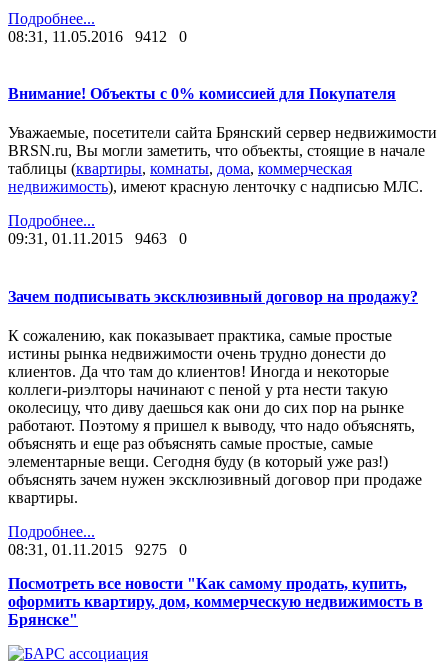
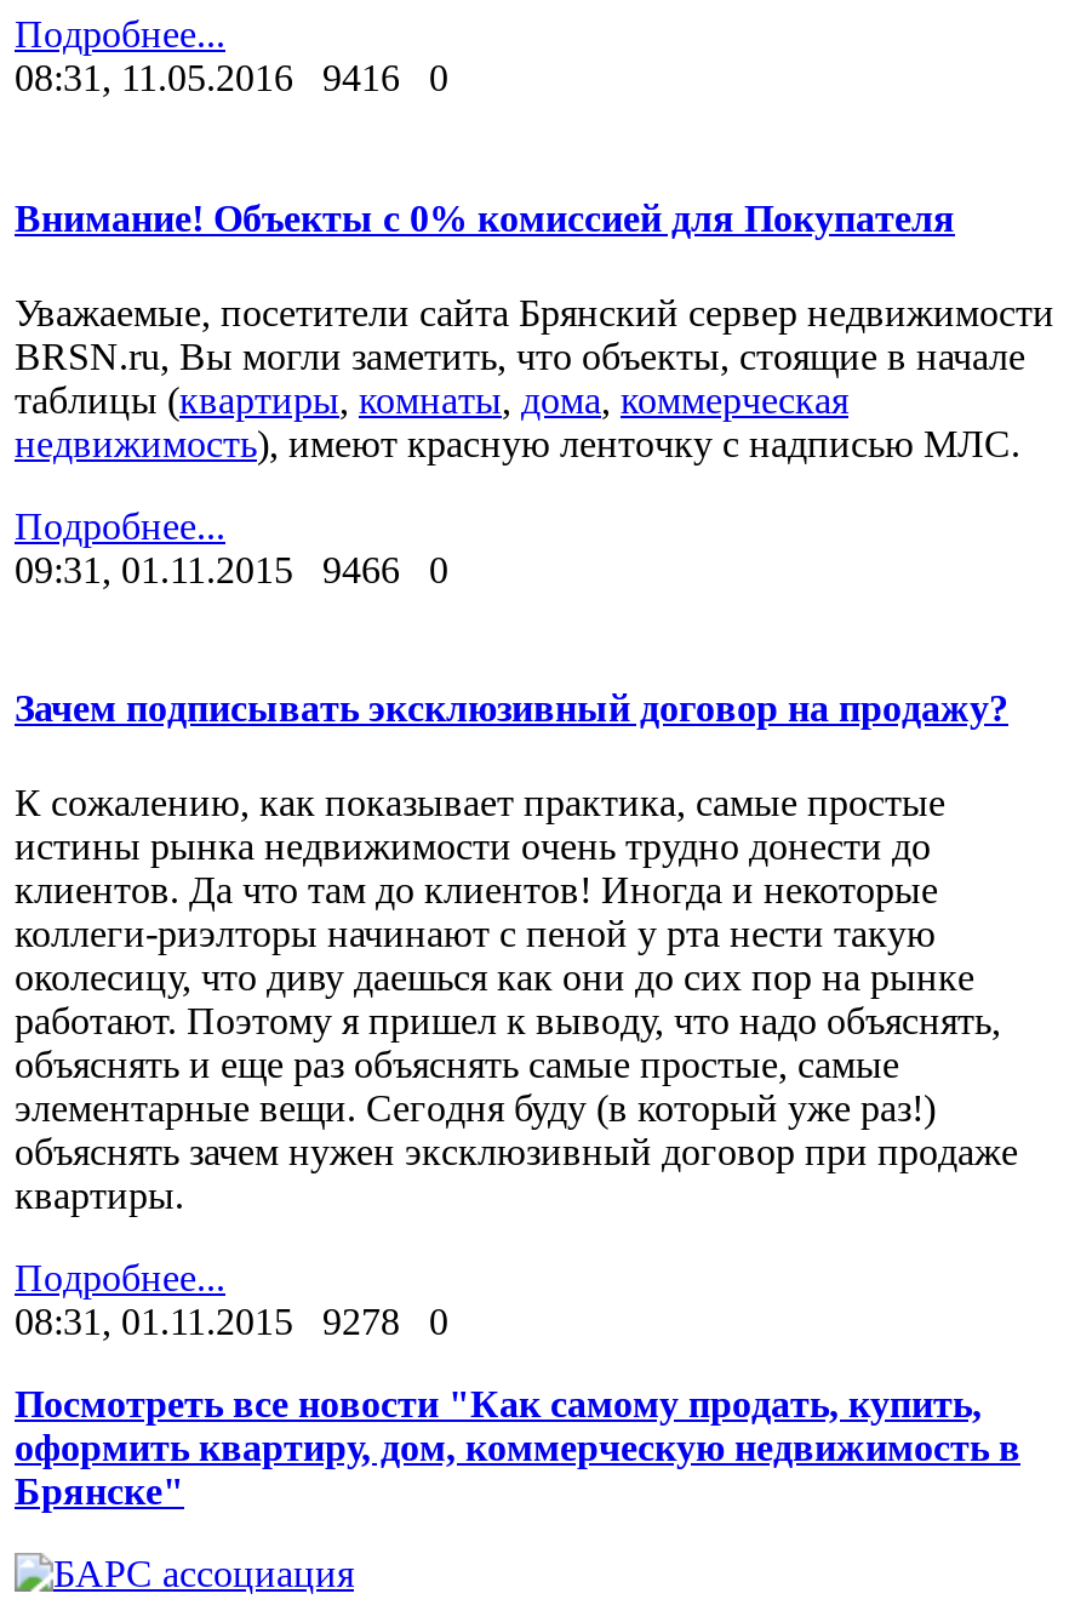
- 08:31, 11.05.2016 9412 0
+ 08:31, 11.05.2016 9416 0

- 09:31, 01.11.2015 9463 0
+ 09:31, 01.11.2015 9466 0

- 08:31, 01.11.2015 9275 0
+ 08:31, 01.11.2015 9278 0
